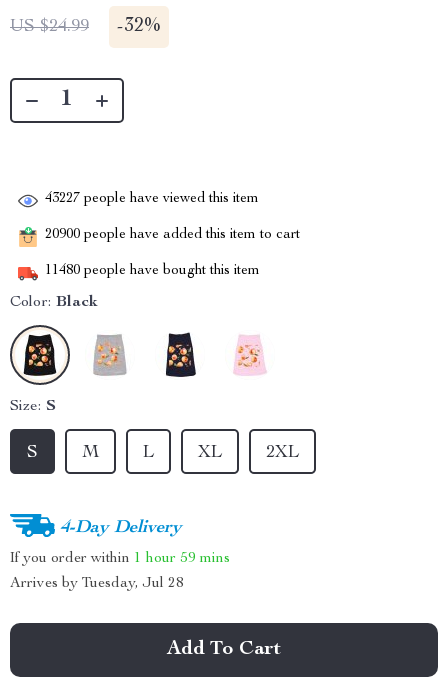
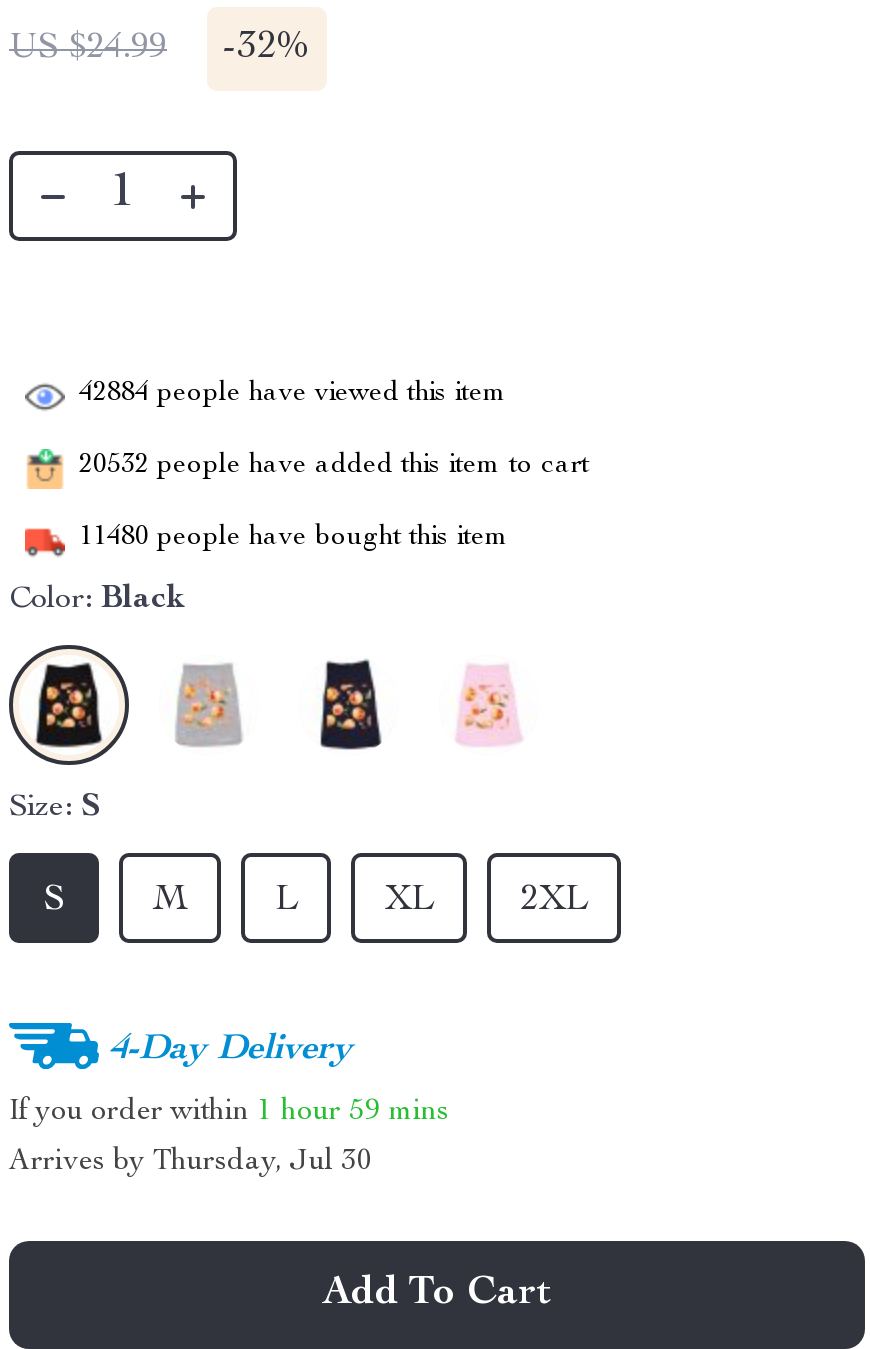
- 43227 people have viewed this item
+ 42884 people have viewed this item

- 20900 people have added this item to cart
+ 20532 people have added this item to cart

- Arrives by Tuesday, Jul 28
+ Arrives by Thursday, Jul 30
